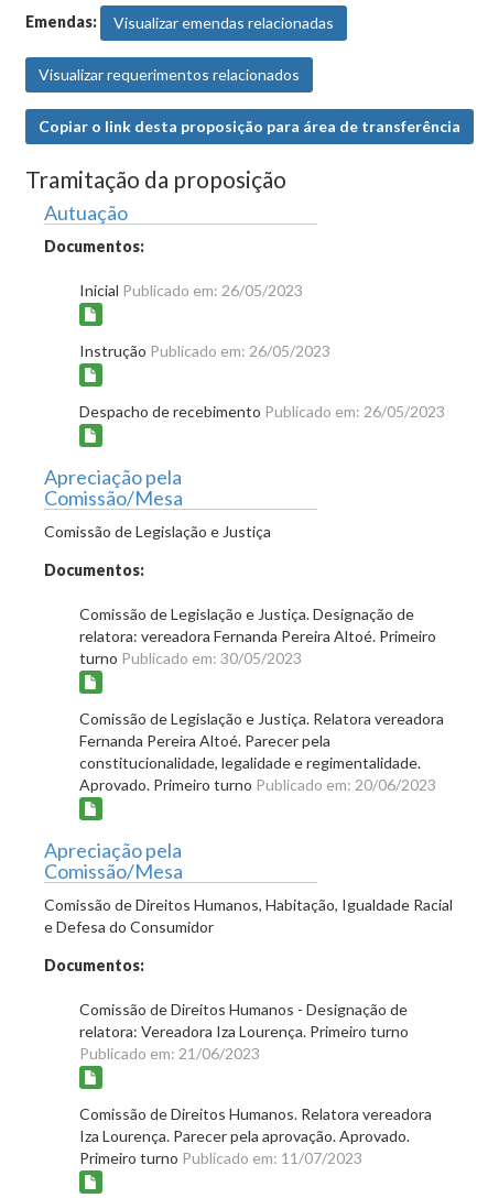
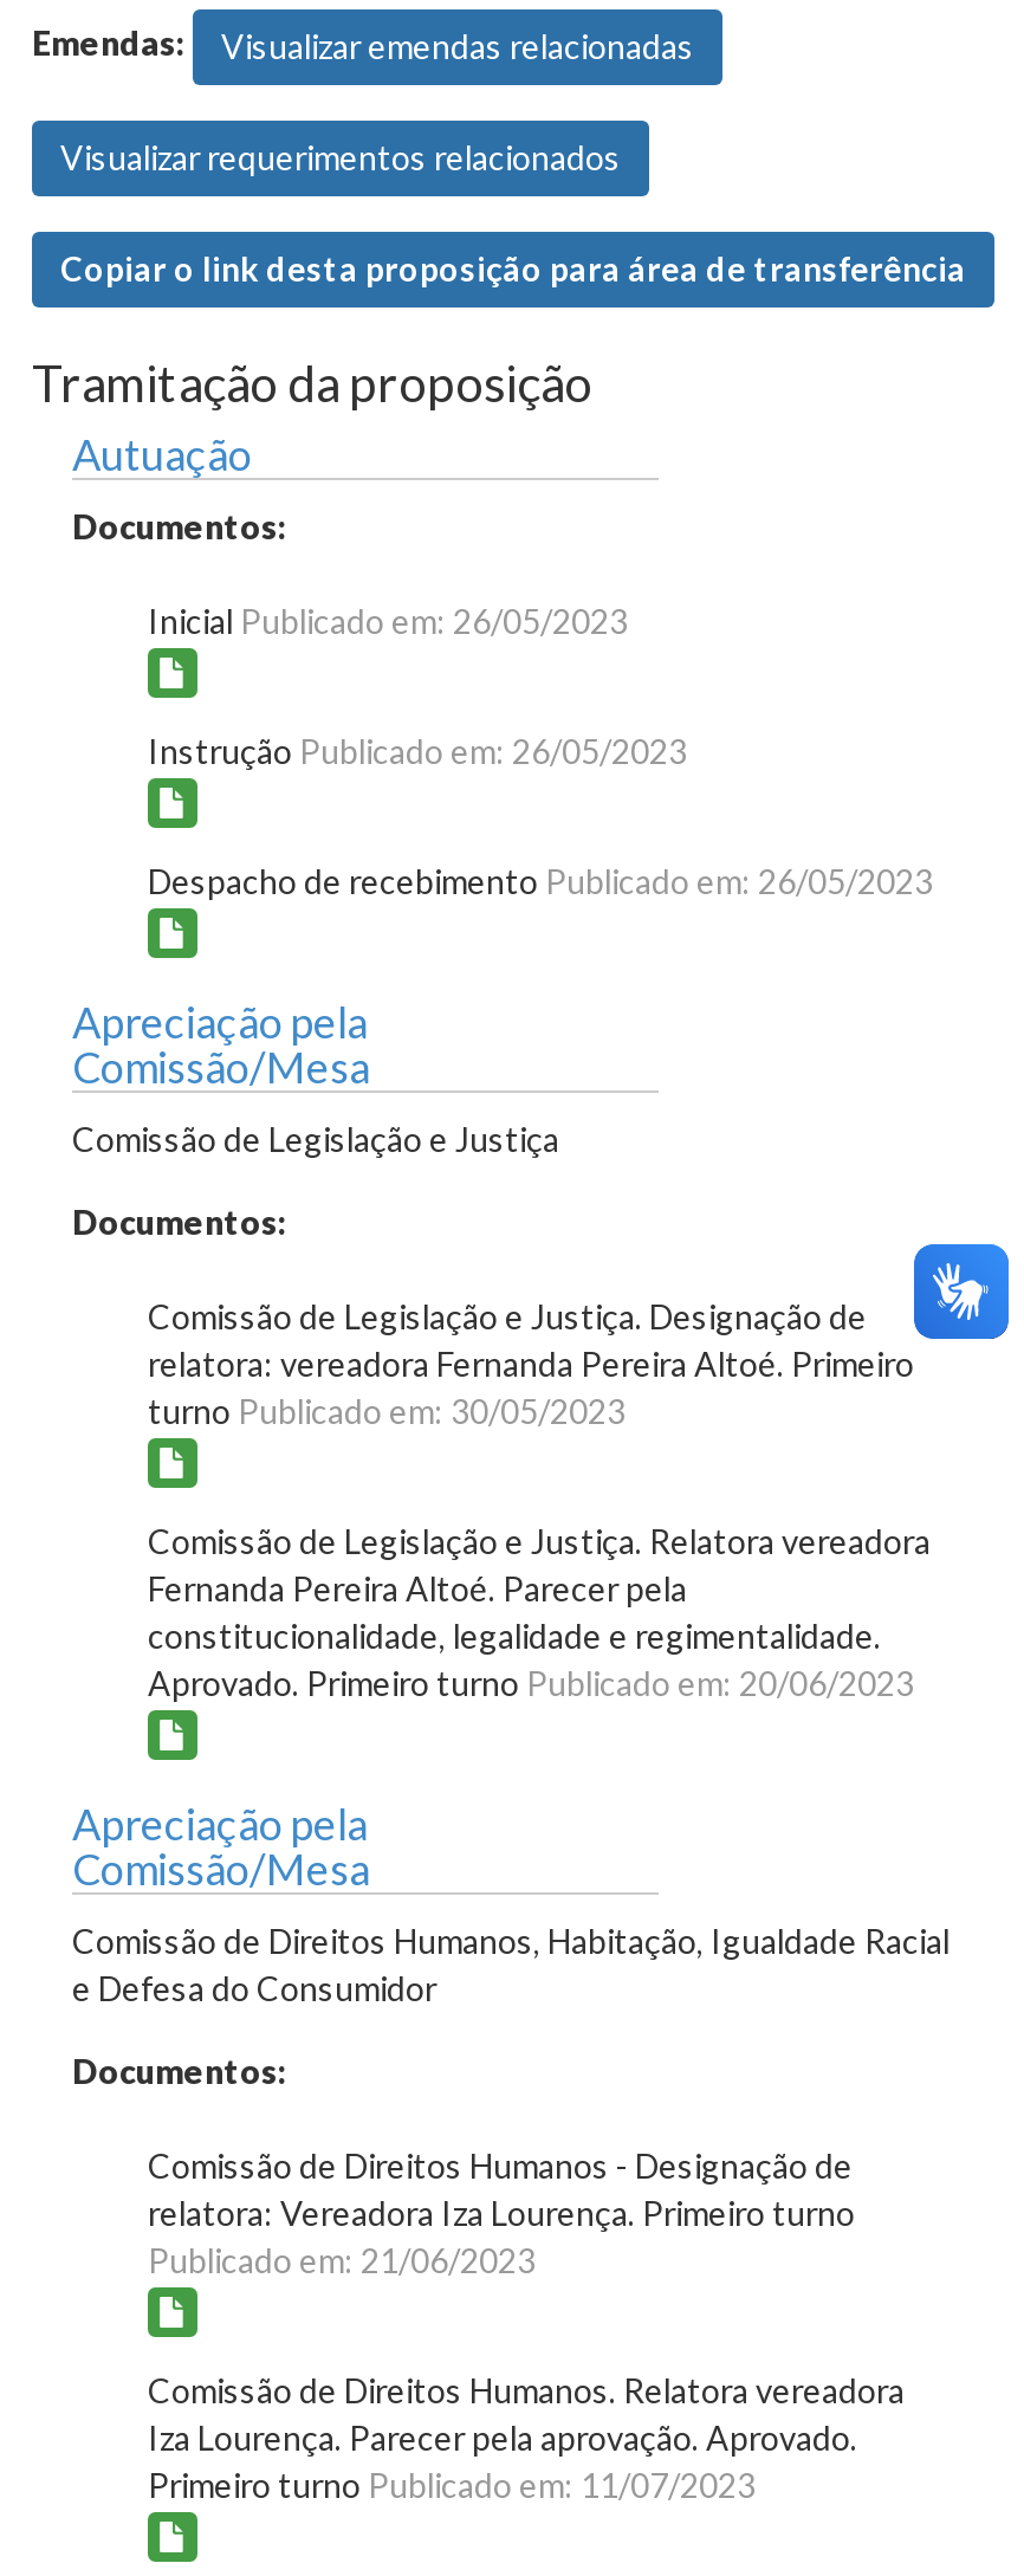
+ [image]
